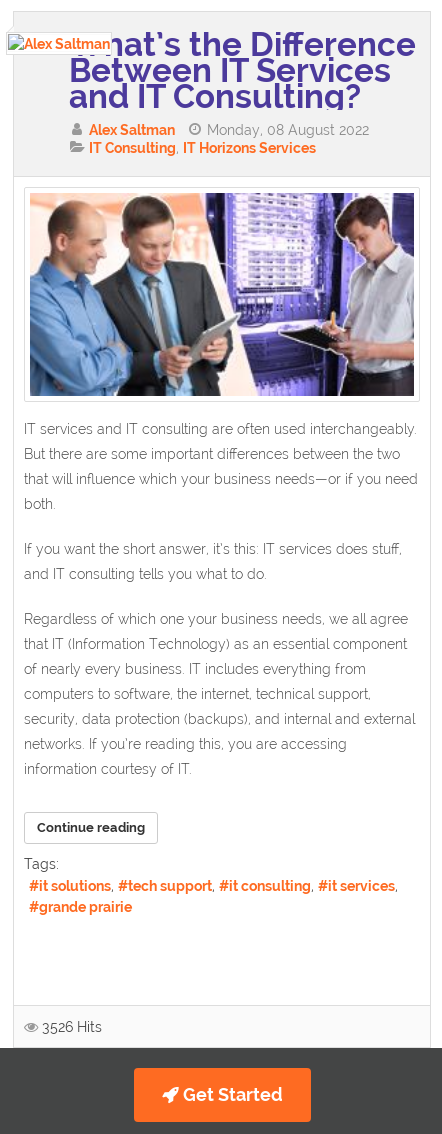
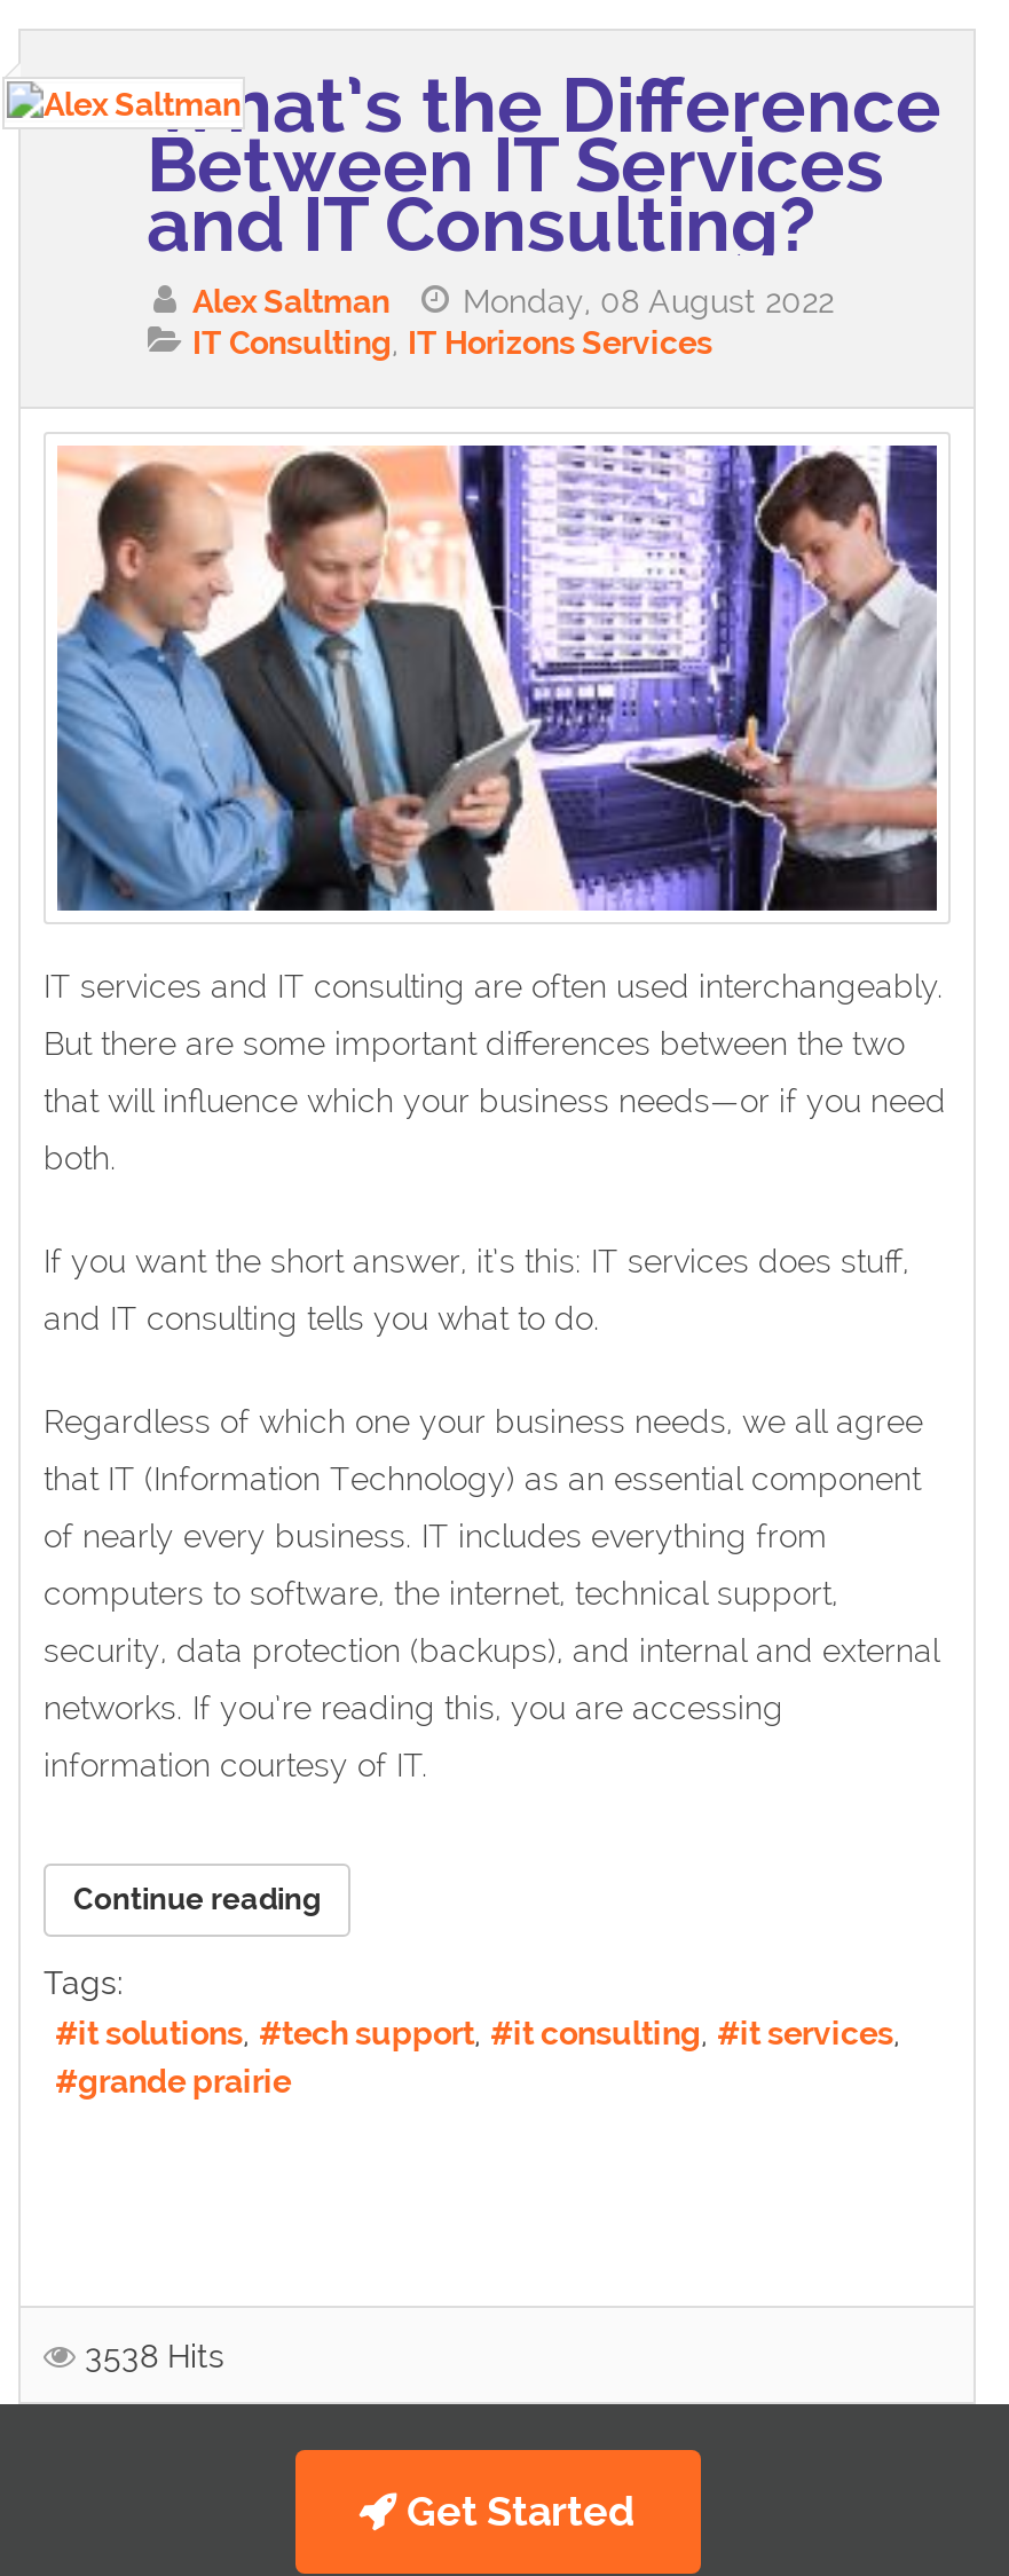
- 3526 Hits
+ 3538 Hits
